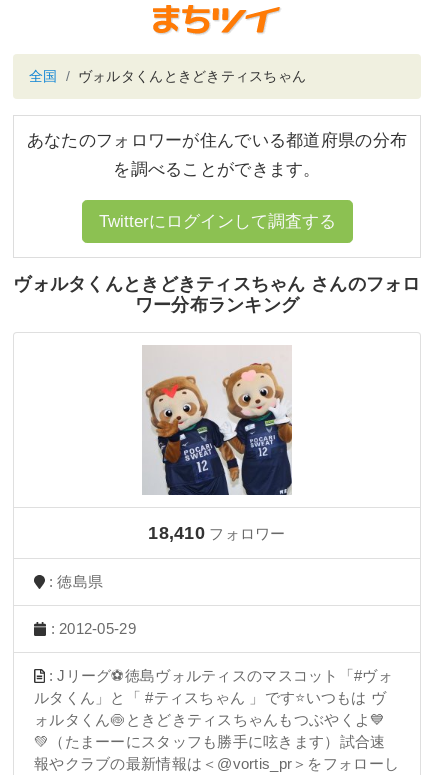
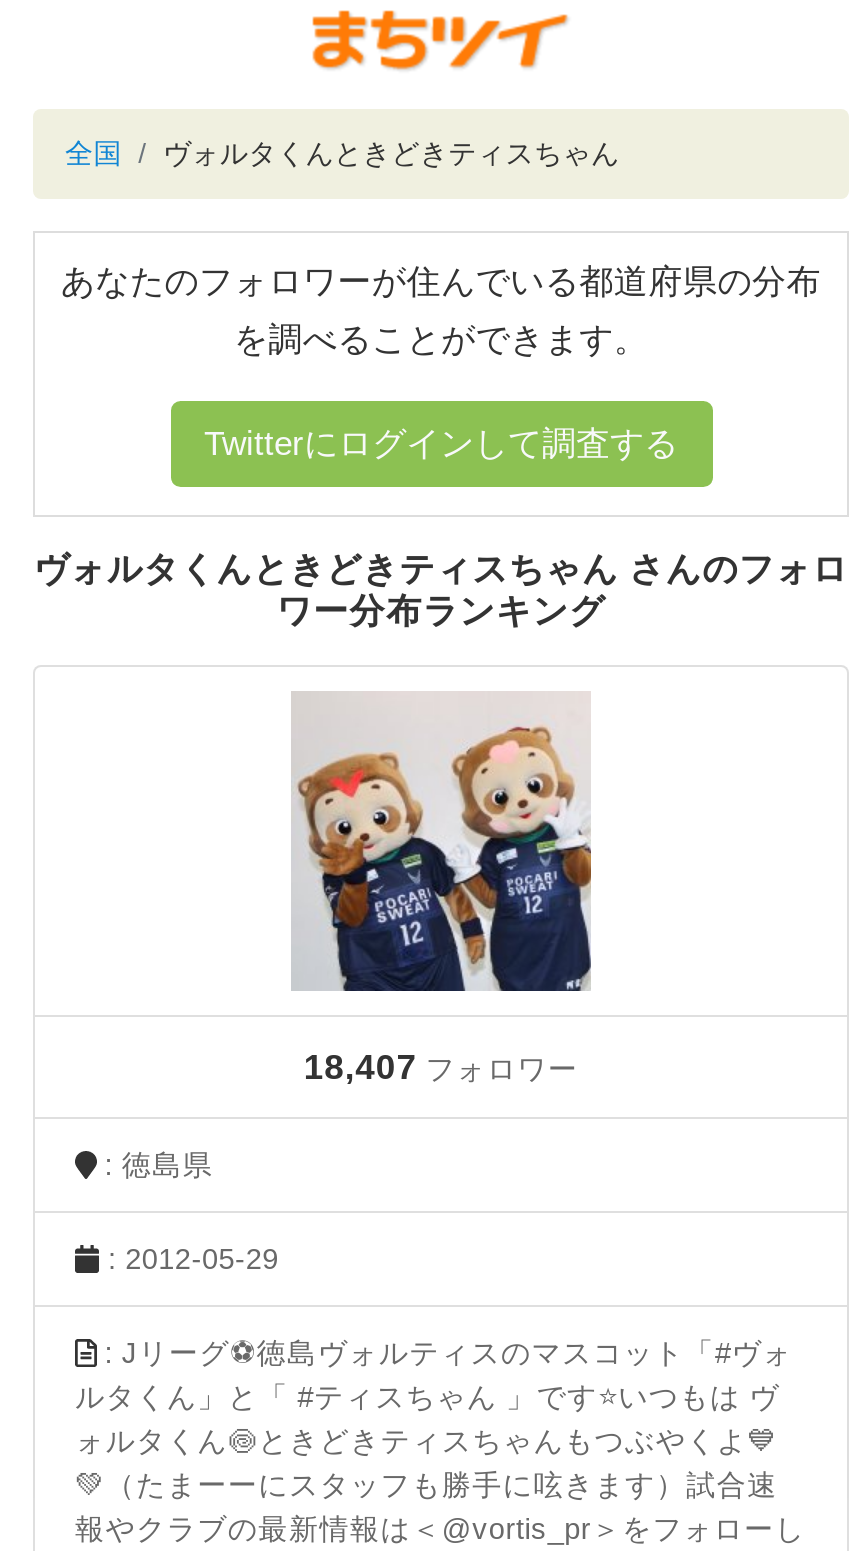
- 18,410 フォロワー
+ 18,407 フォロワー
